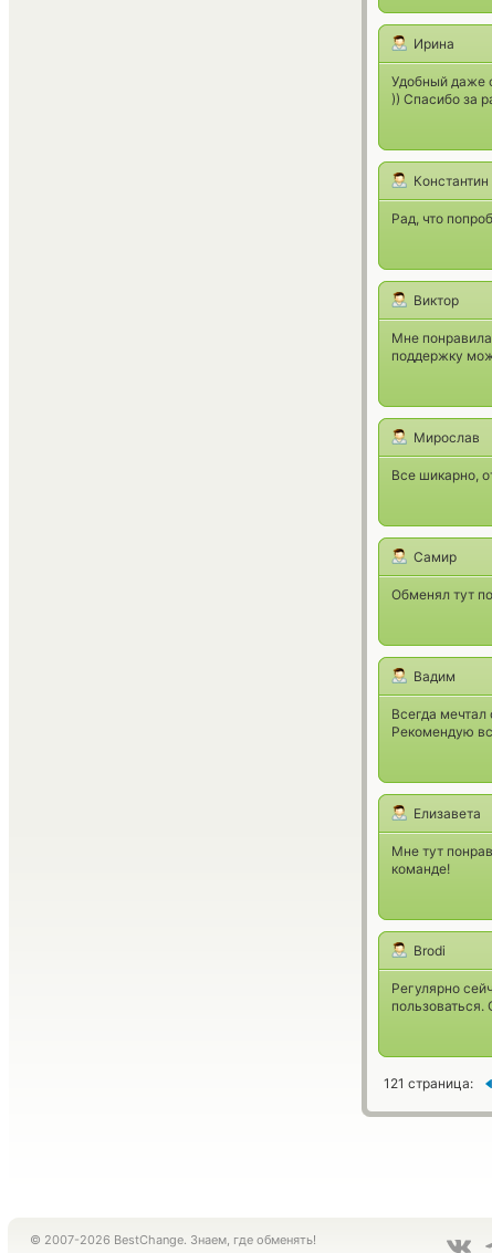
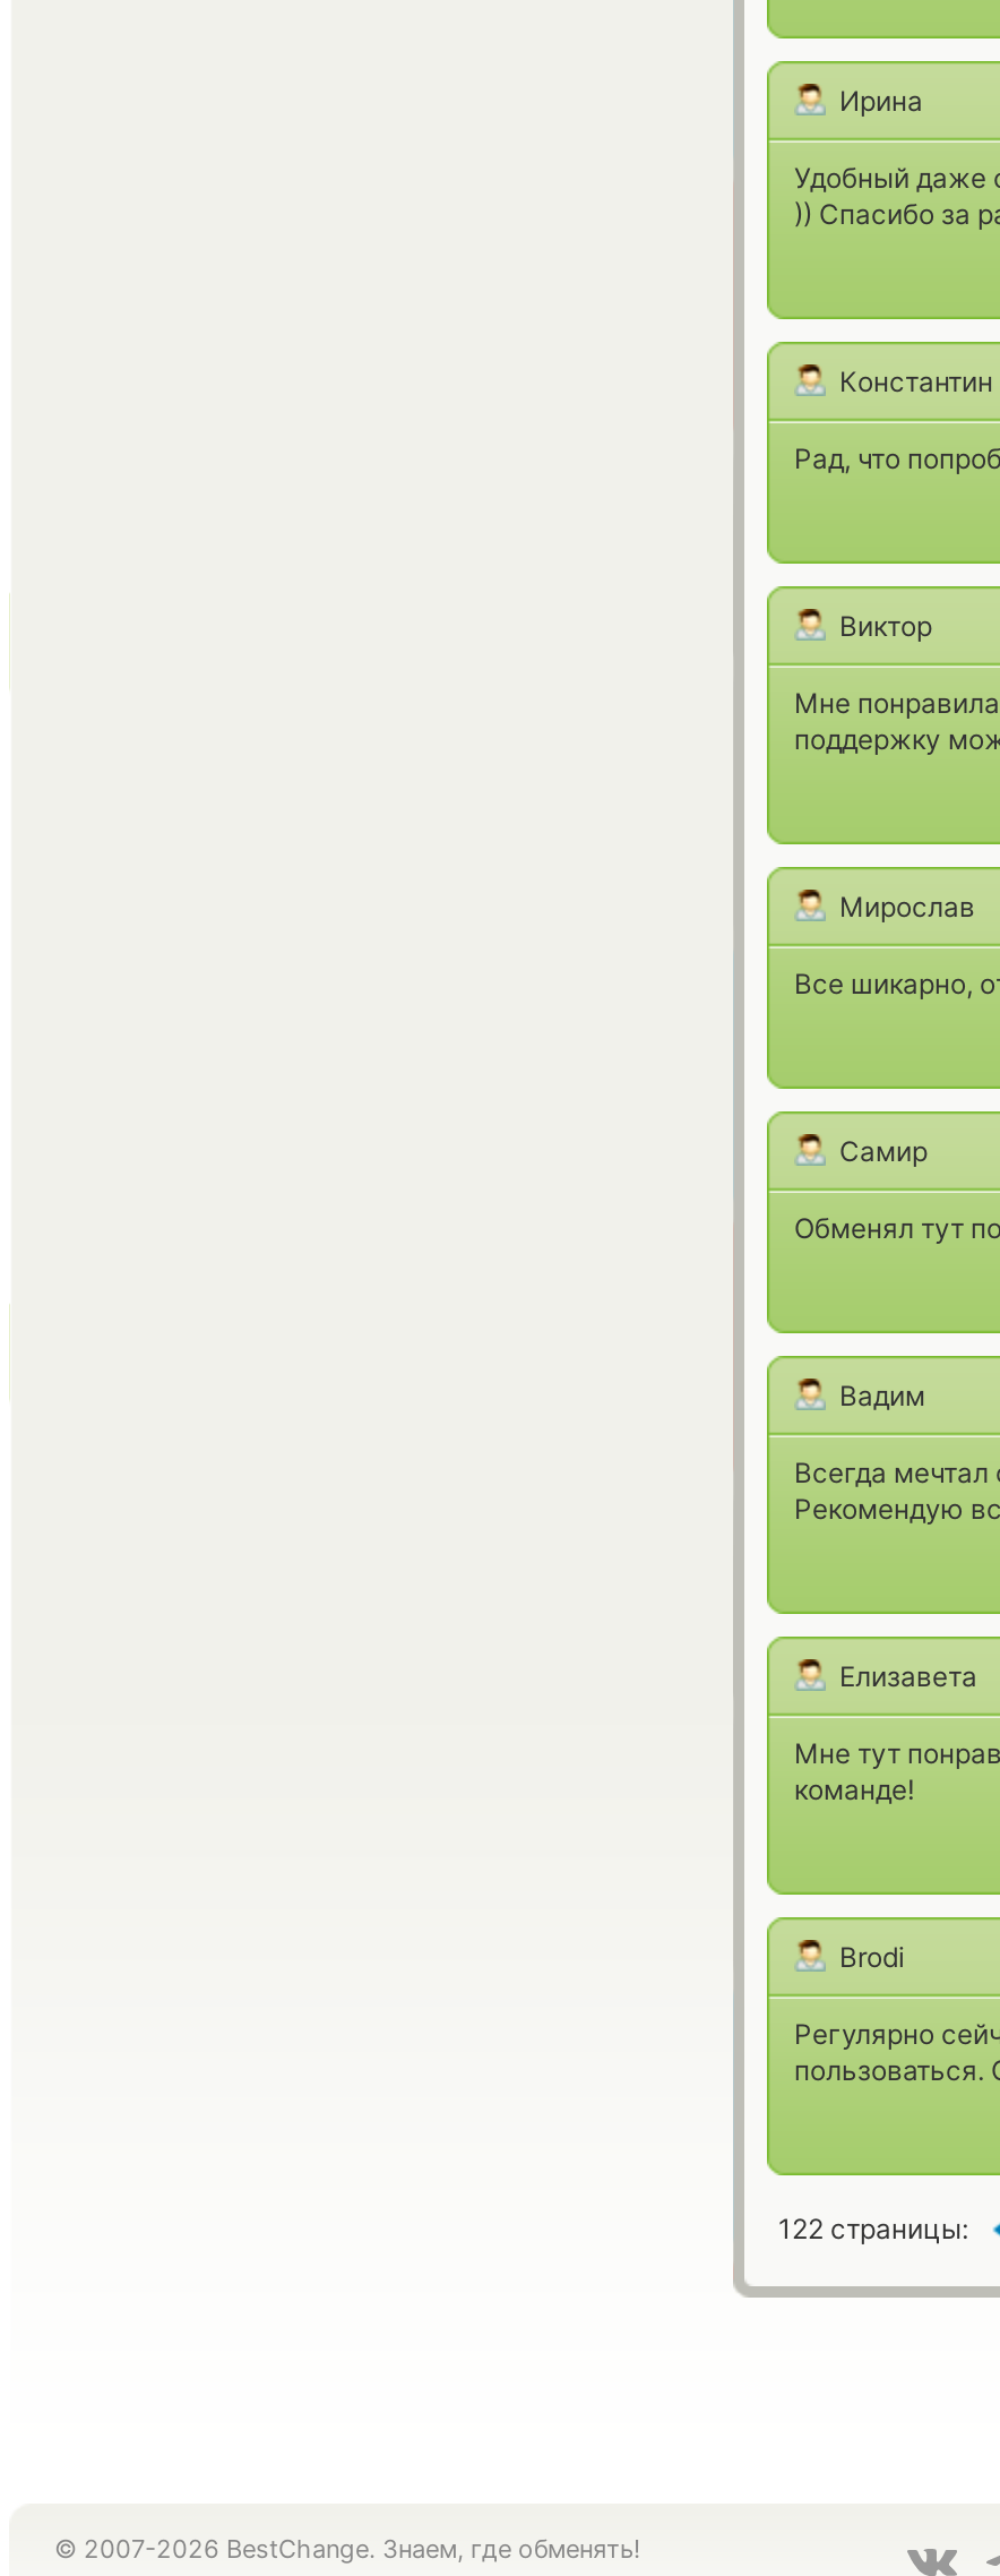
- 121 страница:
+ 122 страницы:
